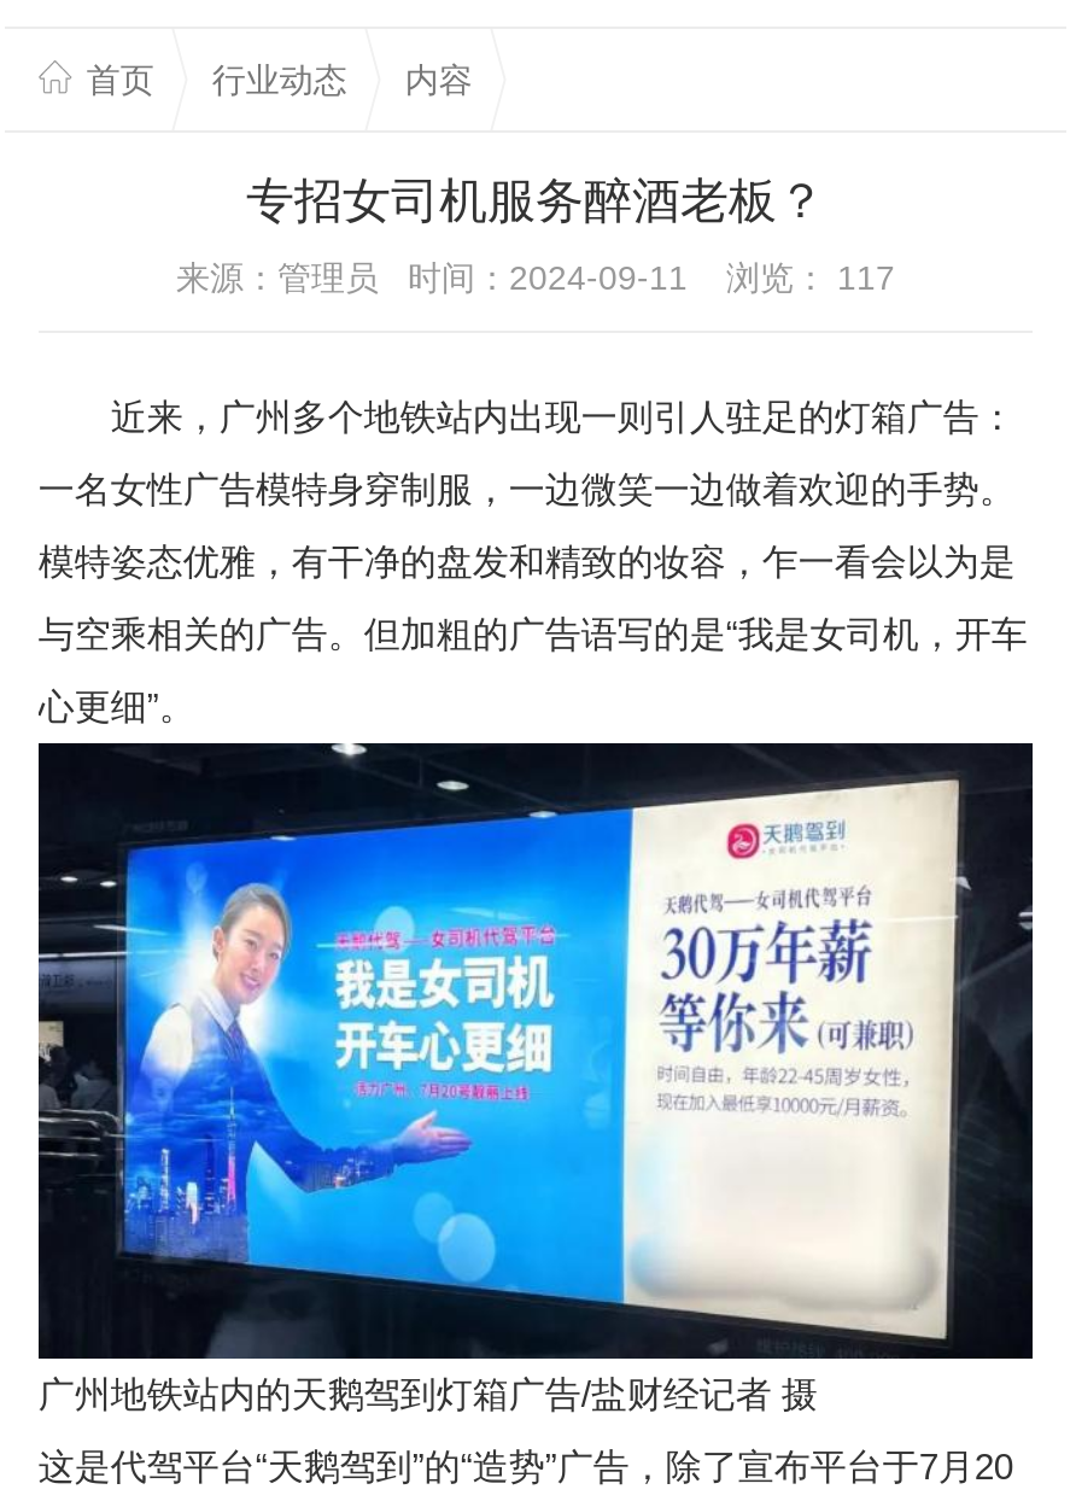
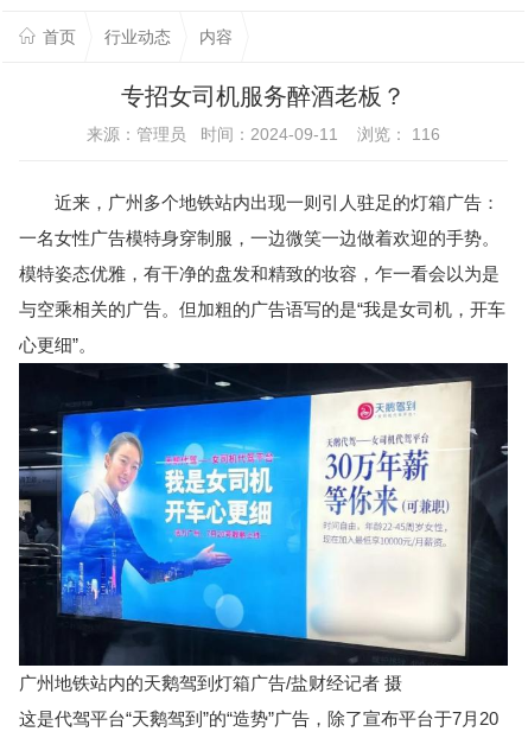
- 来源：管理员 时间：2024-09-11 浏览：117
+ 来源：管理员 时间：2024-09-11 浏览：116
